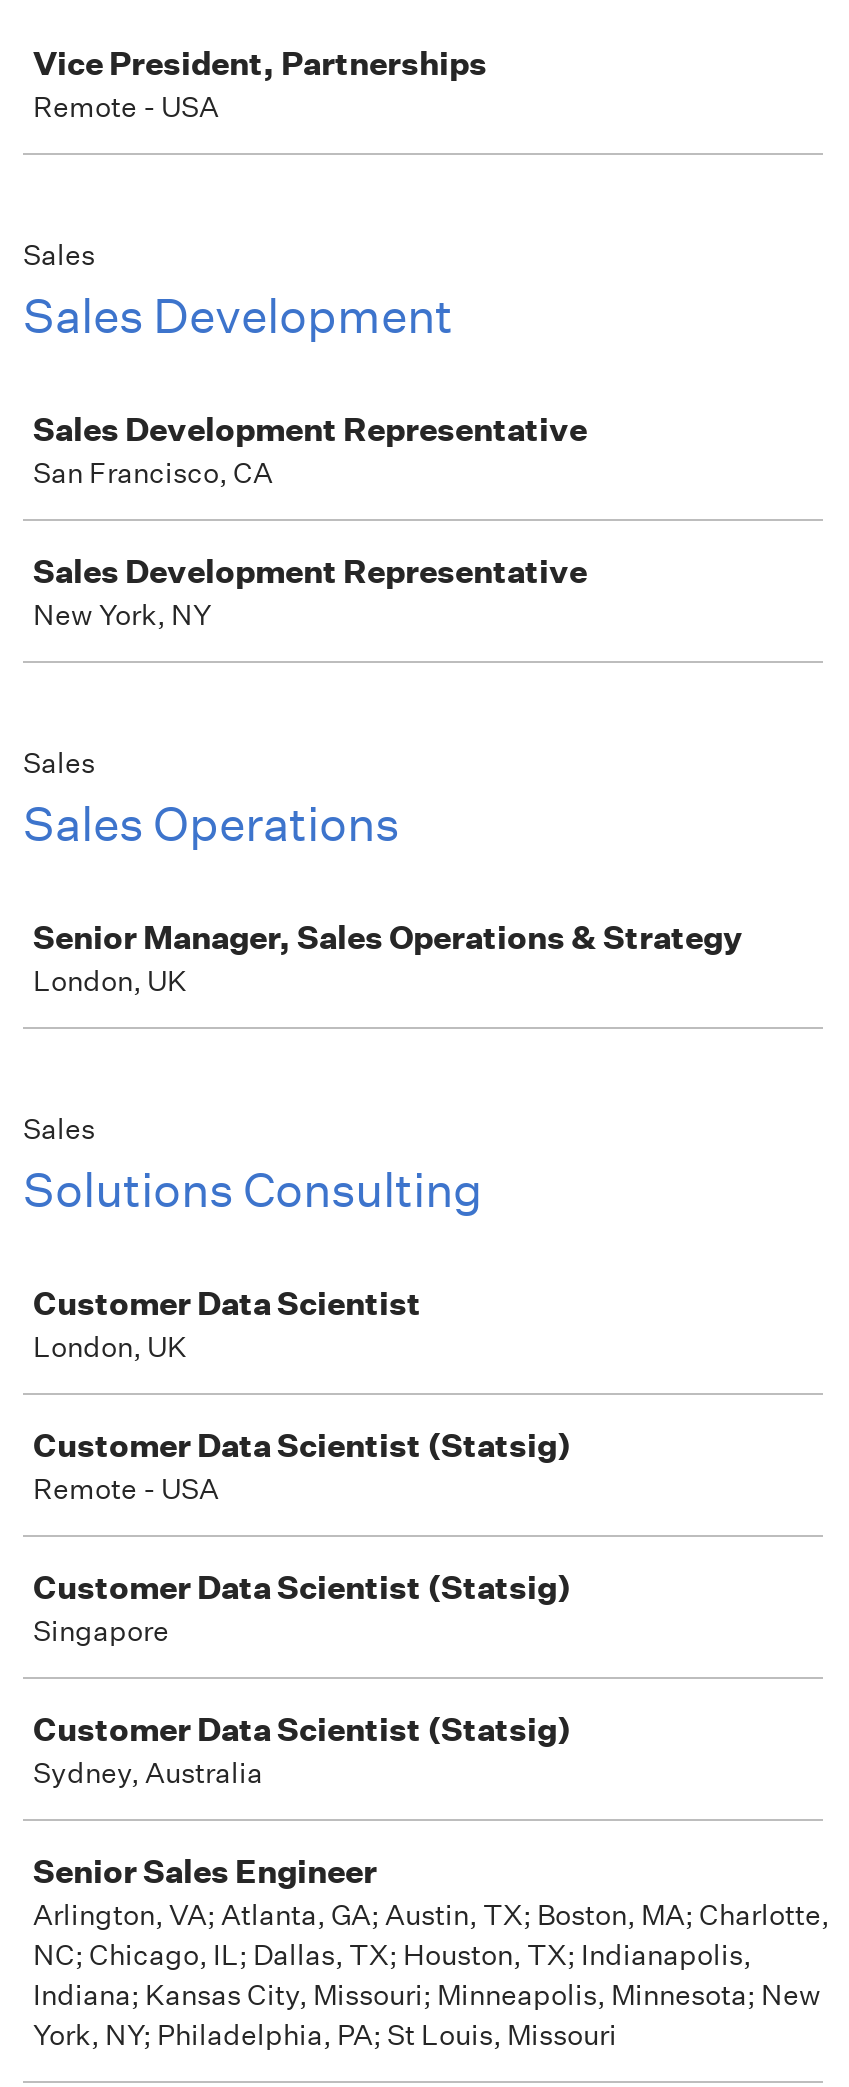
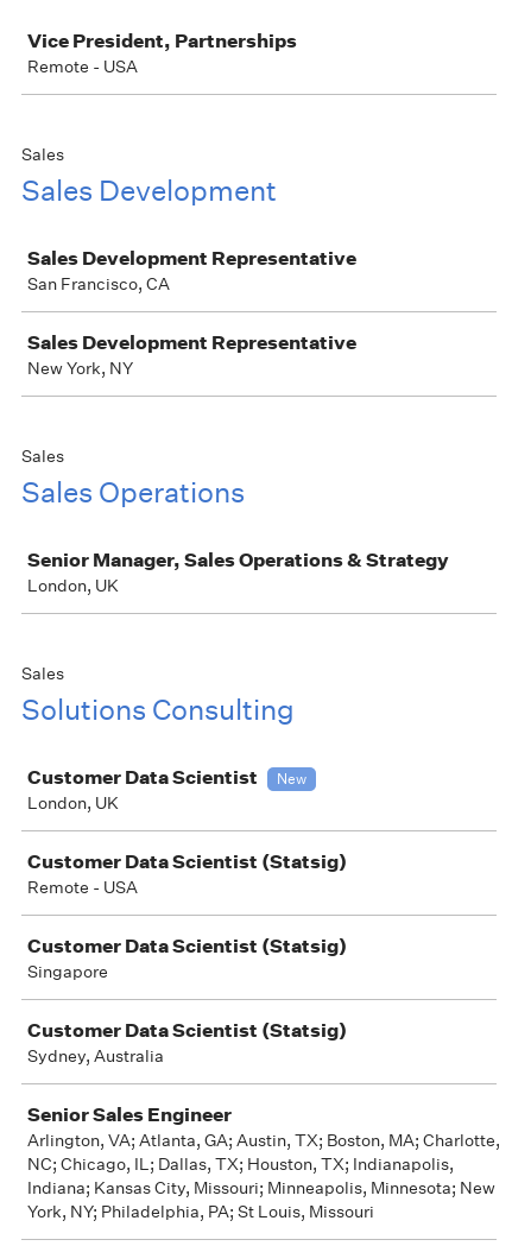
+ New
